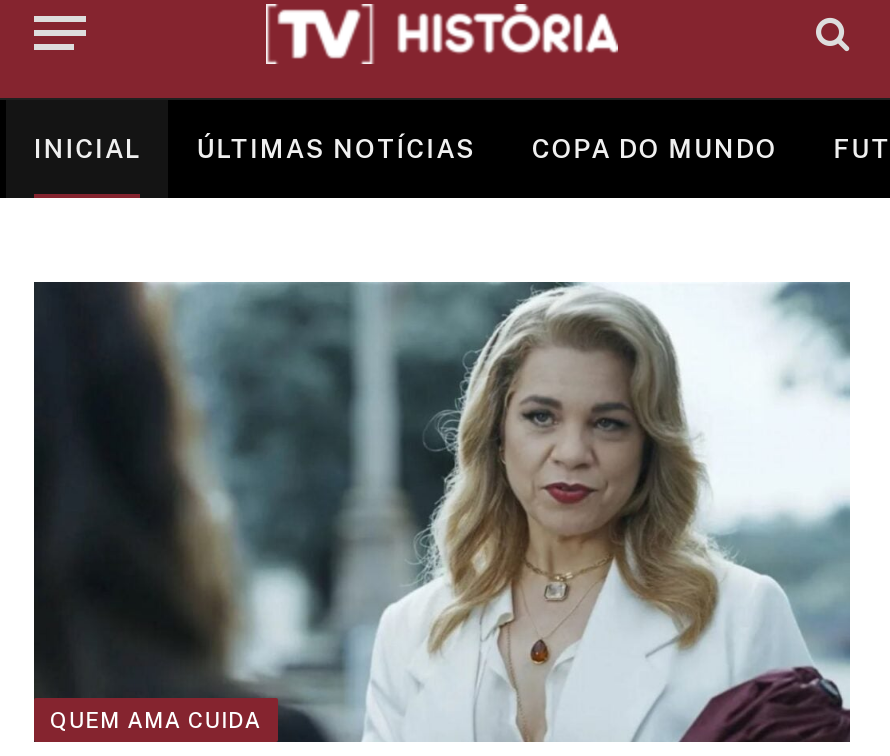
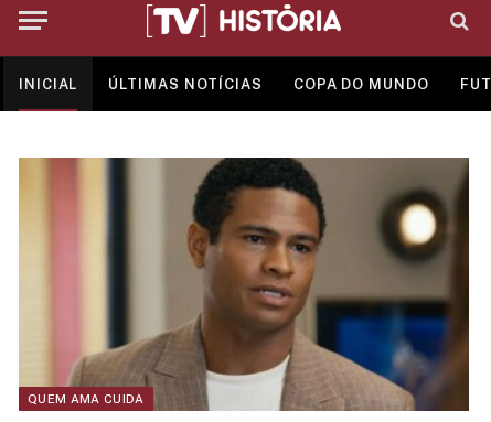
- [image]
+ [image]
